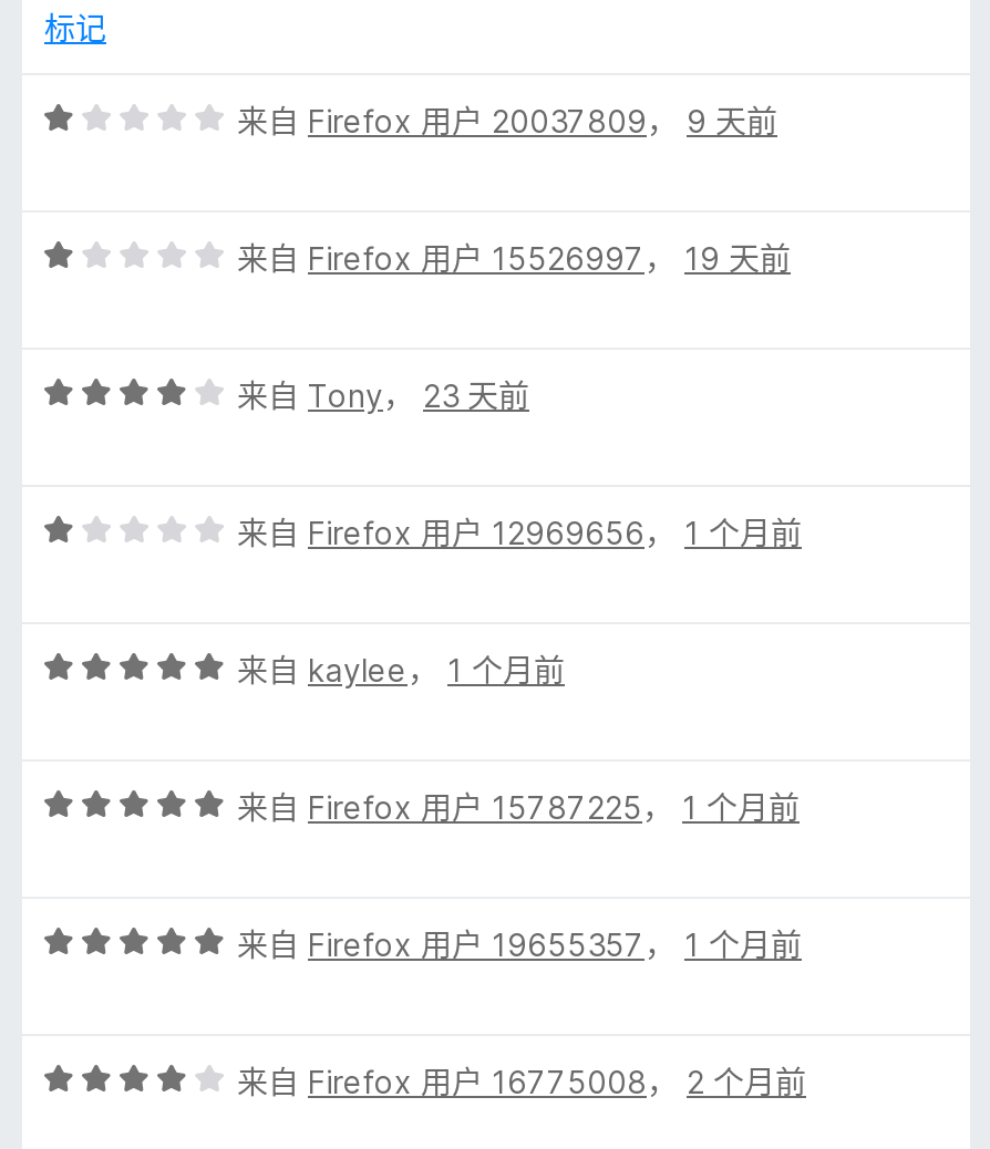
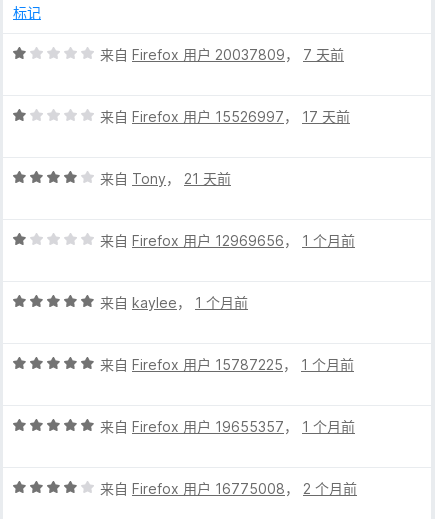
- 来自Firefox 用户 20037809，9 天前
+ 来自Firefox 用户 20037809，7 天前

- 来自Firefox 用户 15526997，19 天前
+ 来自Firefox 用户 15526997，17 天前

- 来自Tony，23 天前
+ 来自Tony，21 天前
